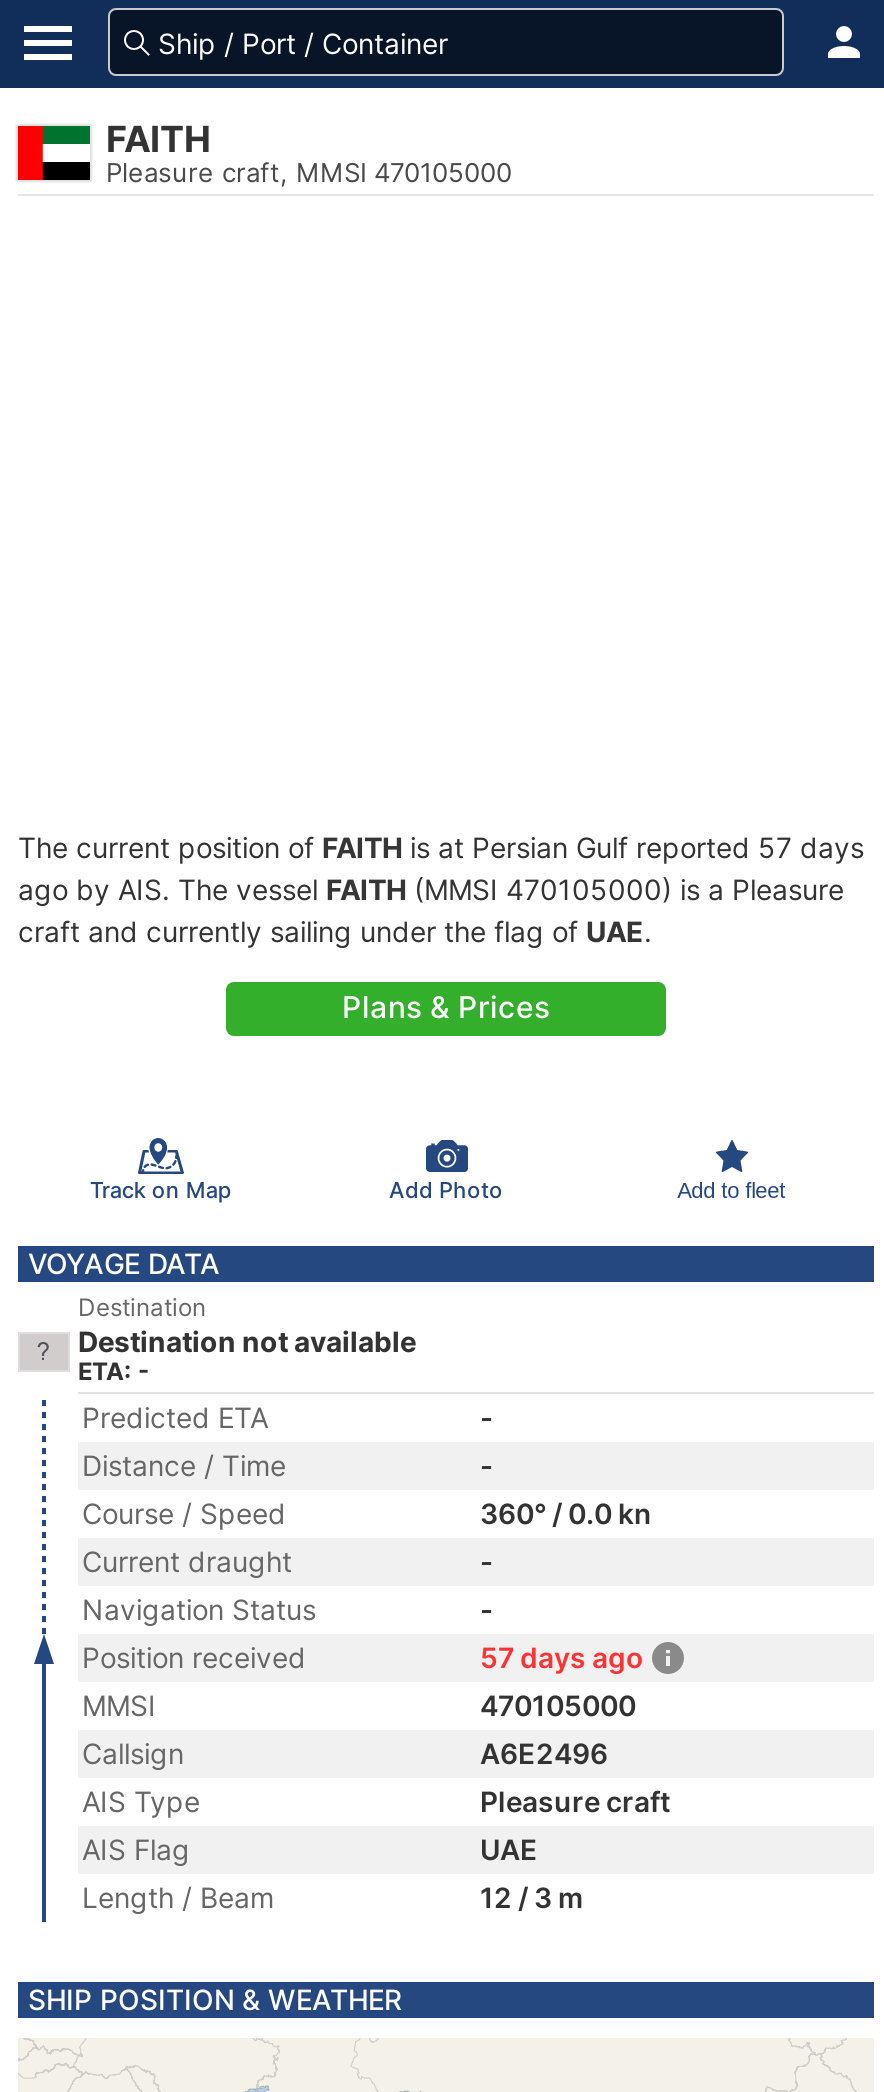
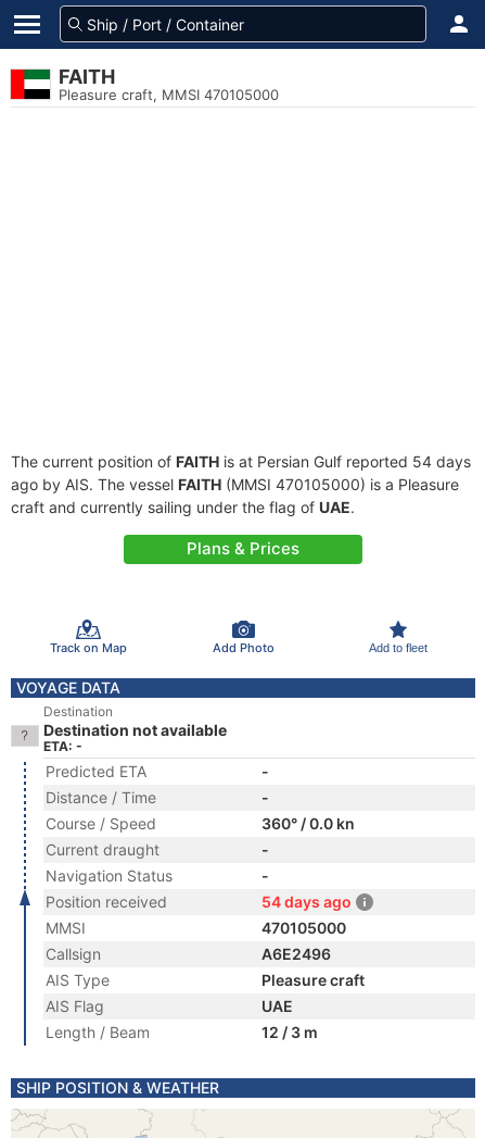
- The current position of FAITH is at Persian Gulf reported 57 days
+ The current position of FAITH is at Persian Gulf reported 54 days

- 57 days ago
+ 54 days ago
